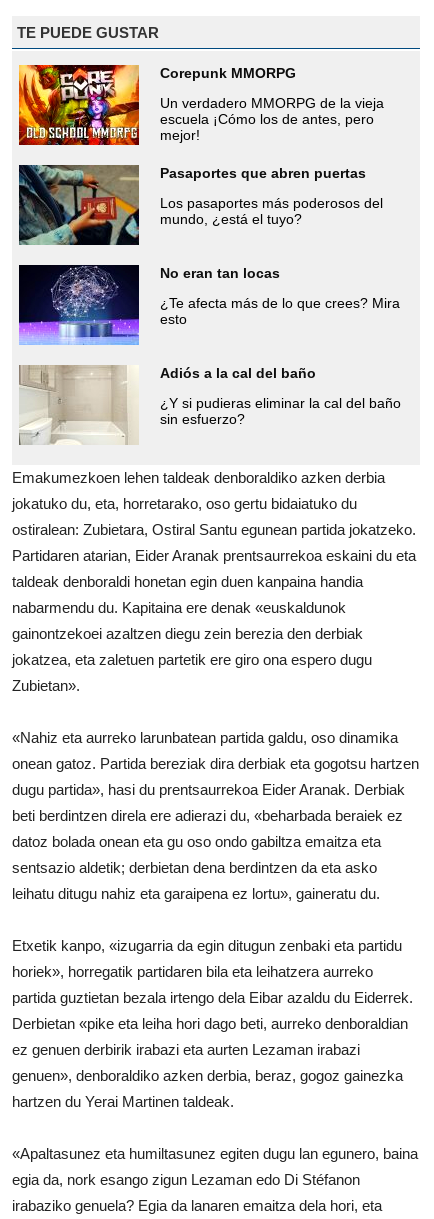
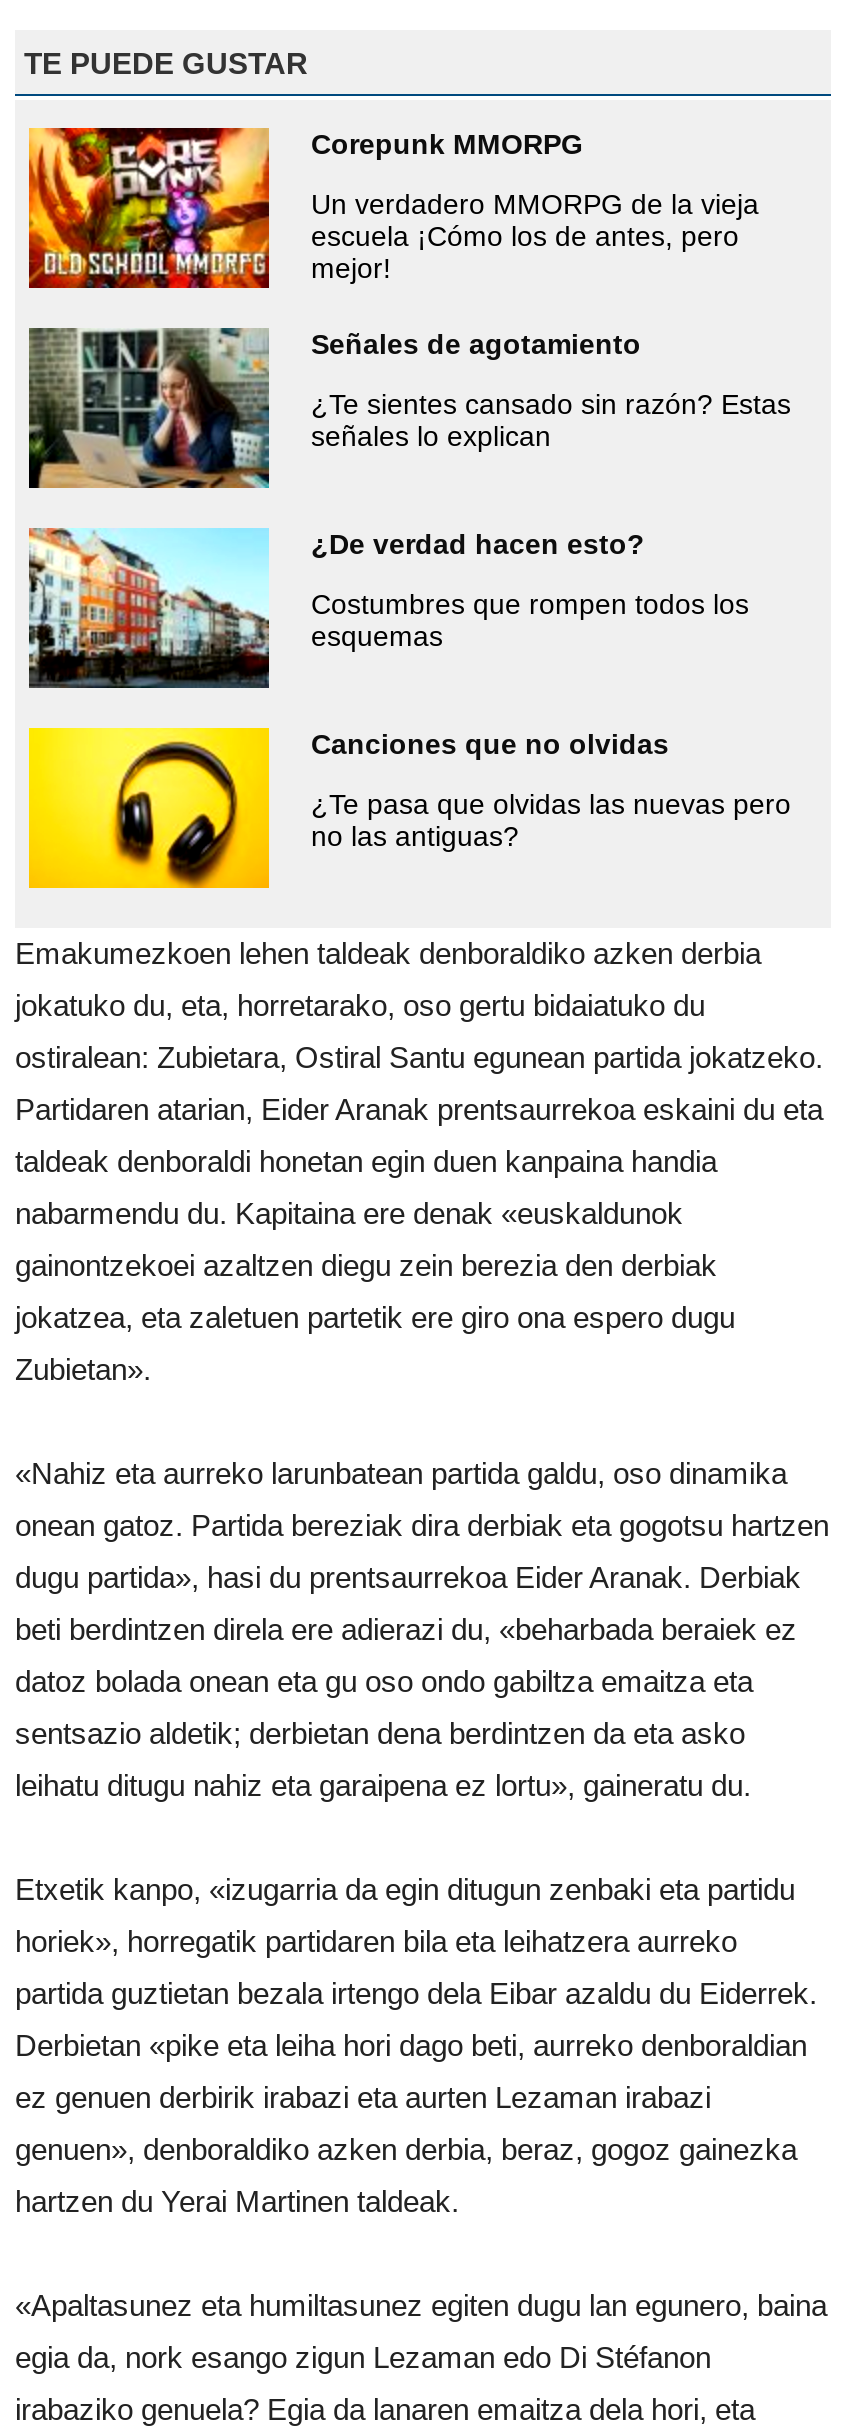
- [image]
- Pasaportes que abren puertas
+ [image]
+ Señales de agotamiento

- Los pasaportes más poderosos del
- mundo, ¿está el tuyo?
+ ¿Te sientes cansado sin razón? Estas
+ señales lo explican

- [image]
- No eran tan locas
+ [image]
+ ¿De verdad hacen esto?

- ¿Te afecta más de lo que crees? Mira
- esto
+ Costumbres que rompen todos los
+ esquemas

- [image]
- Adiós a la cal del baño
+ [image]
+ Canciones que no olvidas

- ¿Y si pudieras eliminar la cal del baño
- sin esfuerzo?
+ ¿Te pasa que olvidas las nuevas pero
+ no las antiguas?
